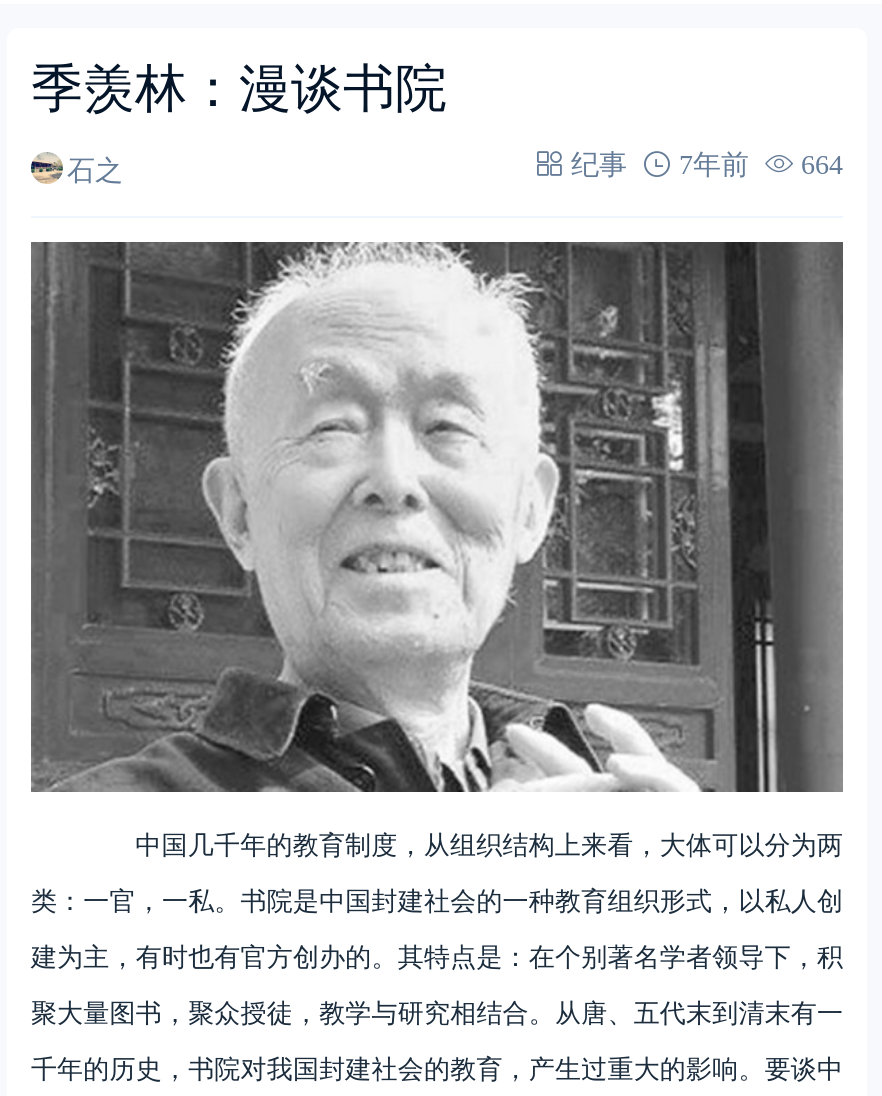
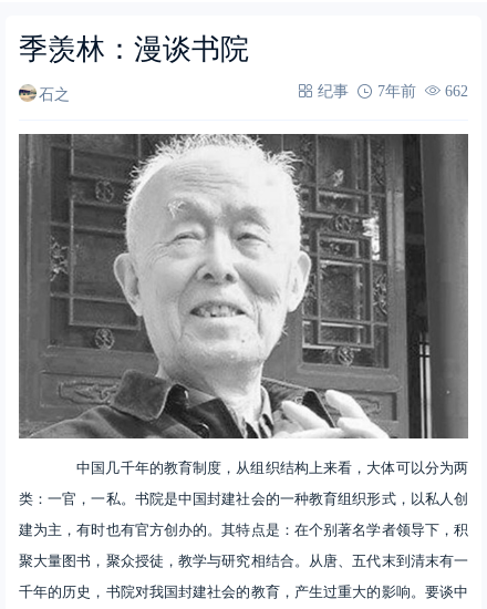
- 纪事 7年前 664
+ 纪事 7年前 662
